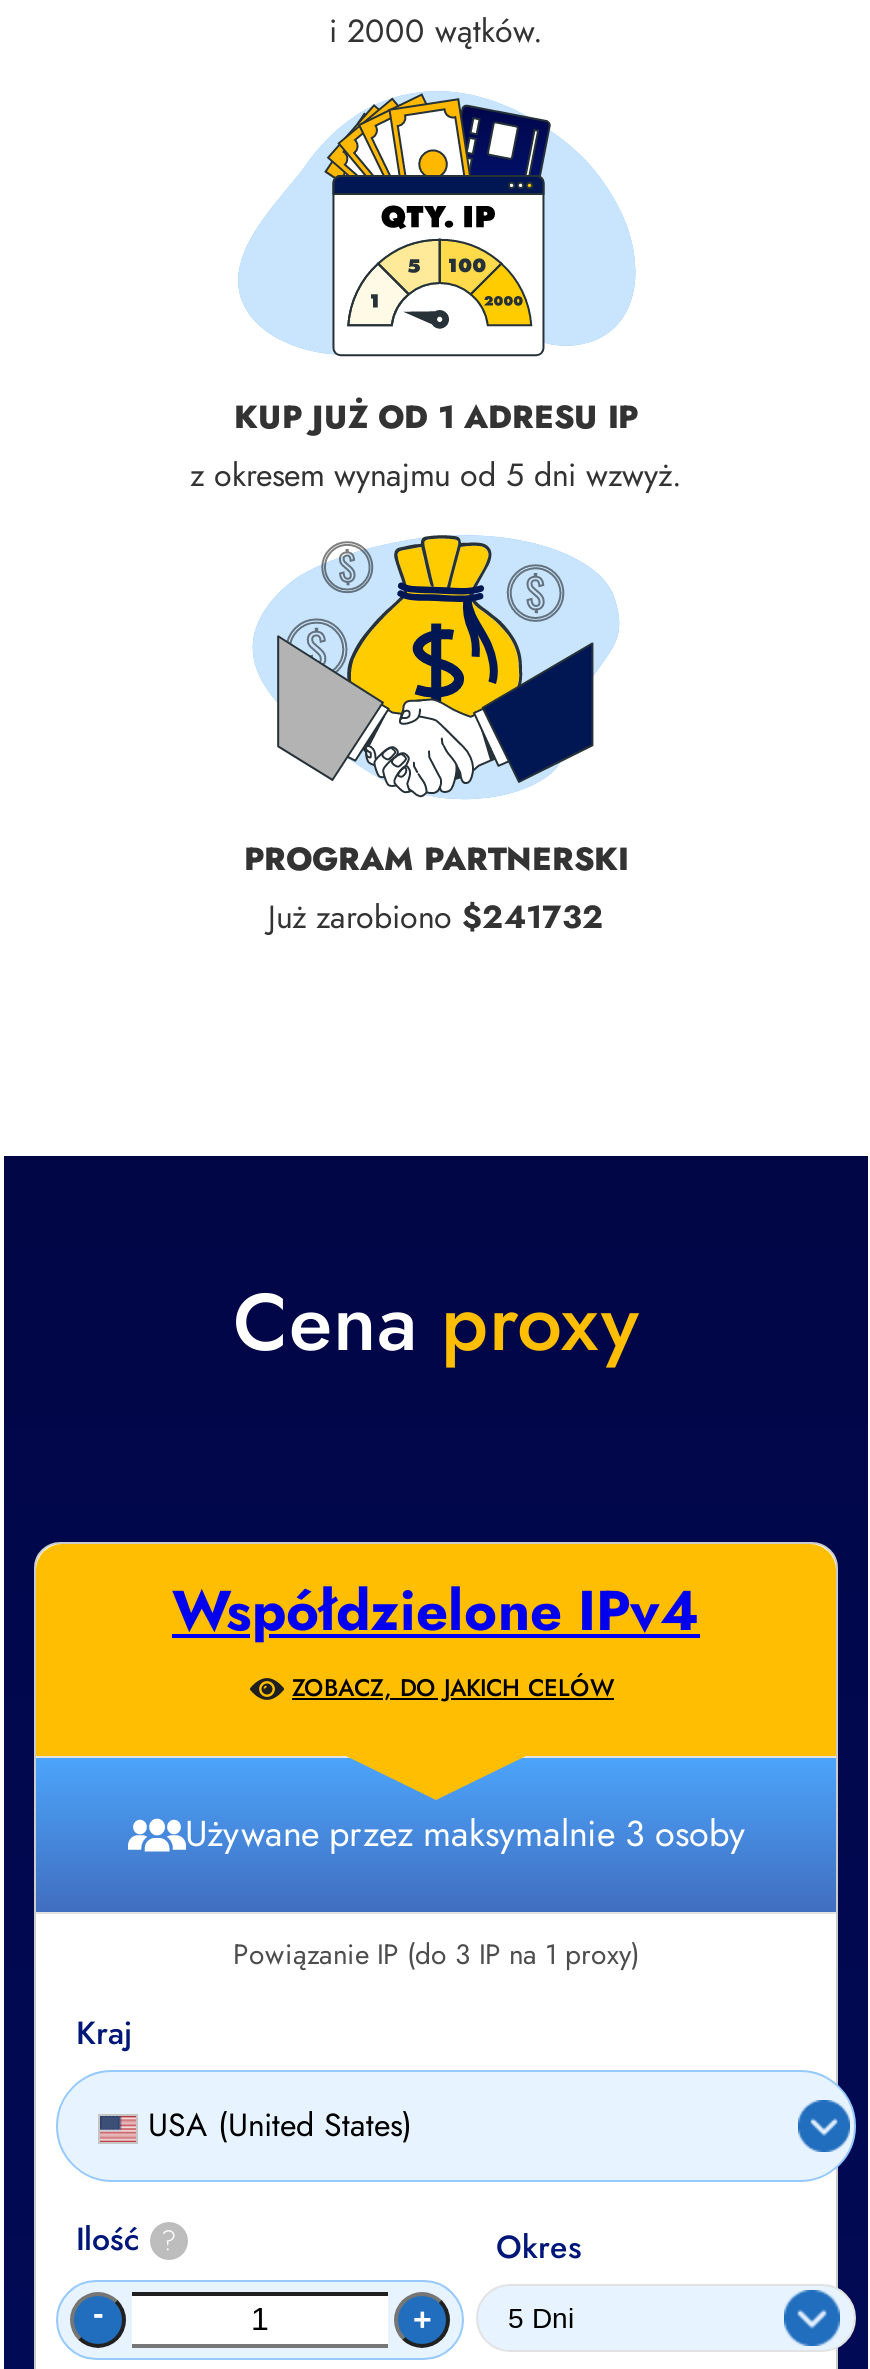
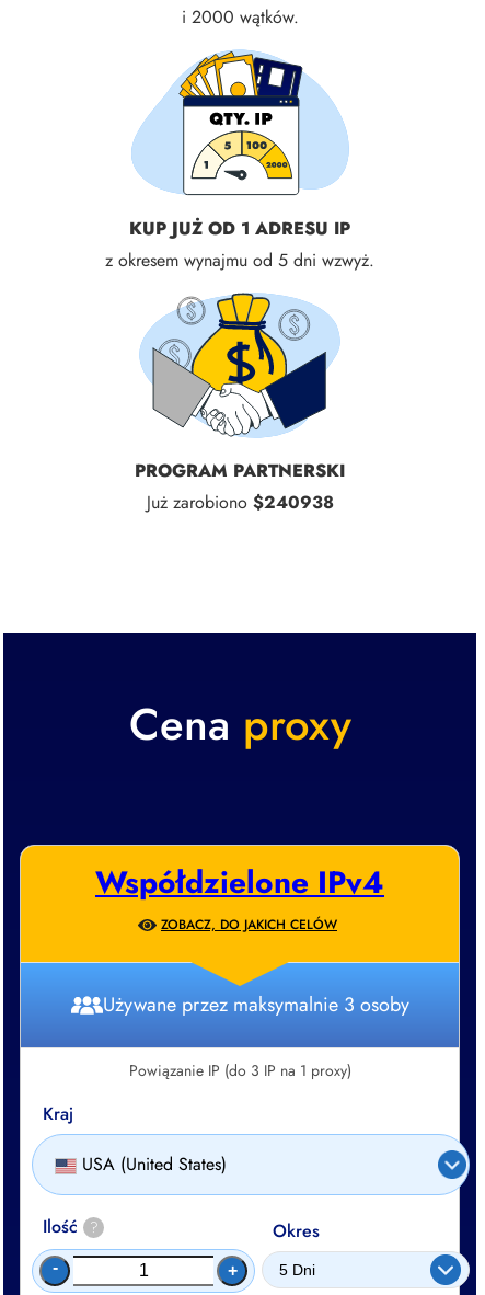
- Już zarobiono $241732
+ Już zarobiono $240938
